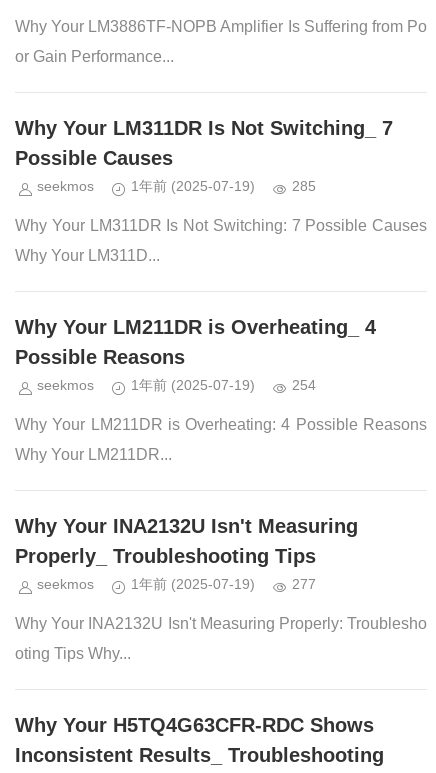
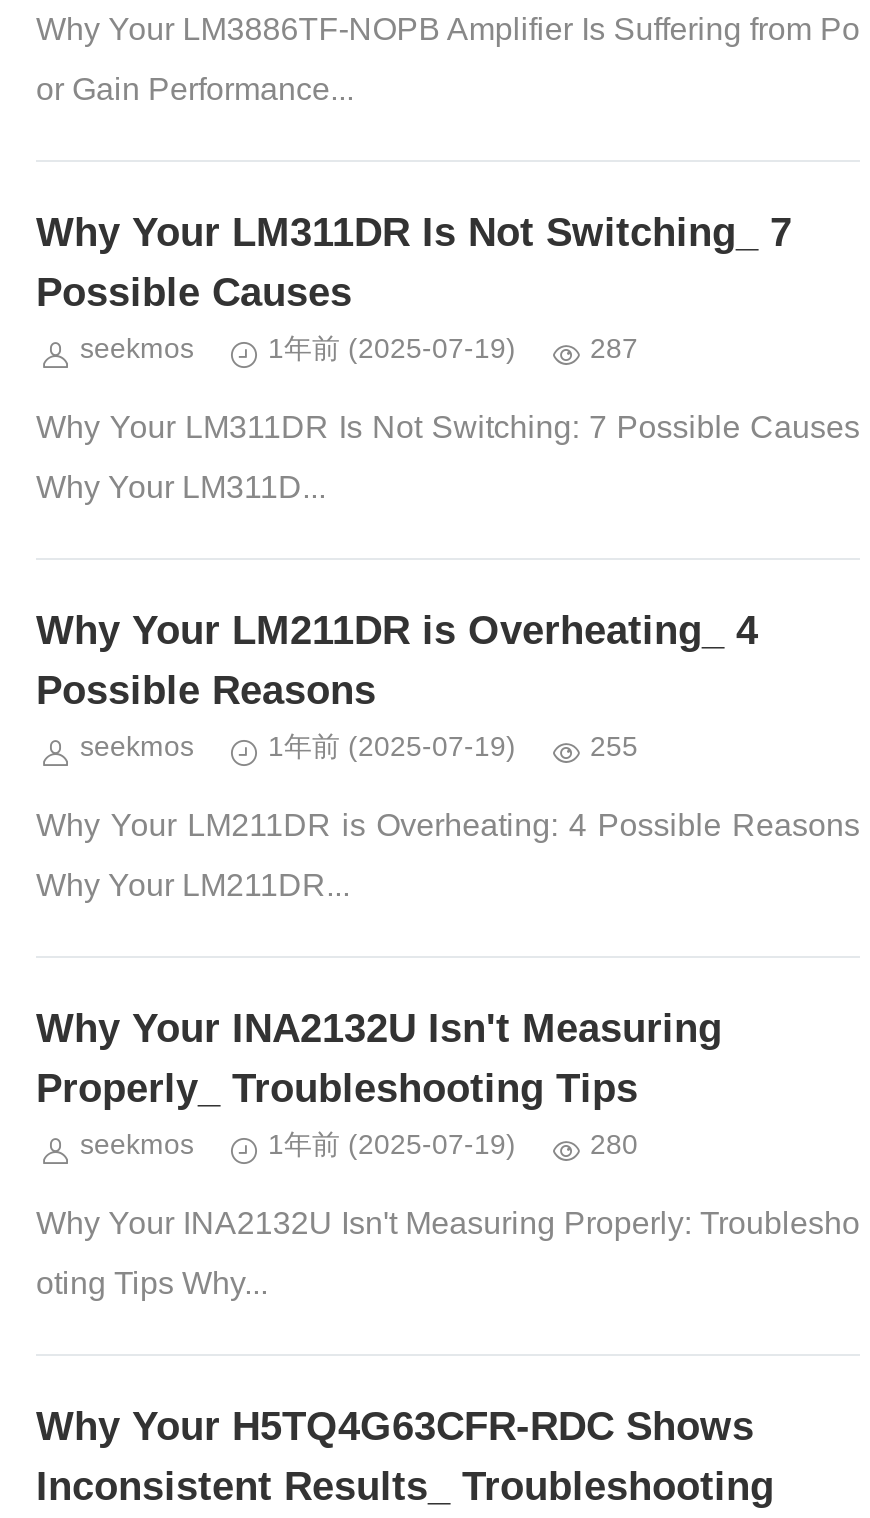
- 285
+ 287

- 254
+ 255

- 277
+ 280
